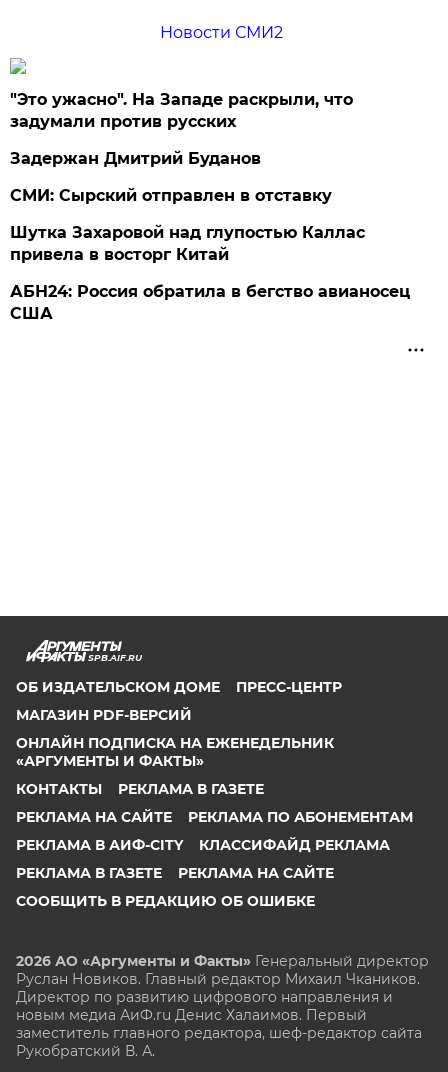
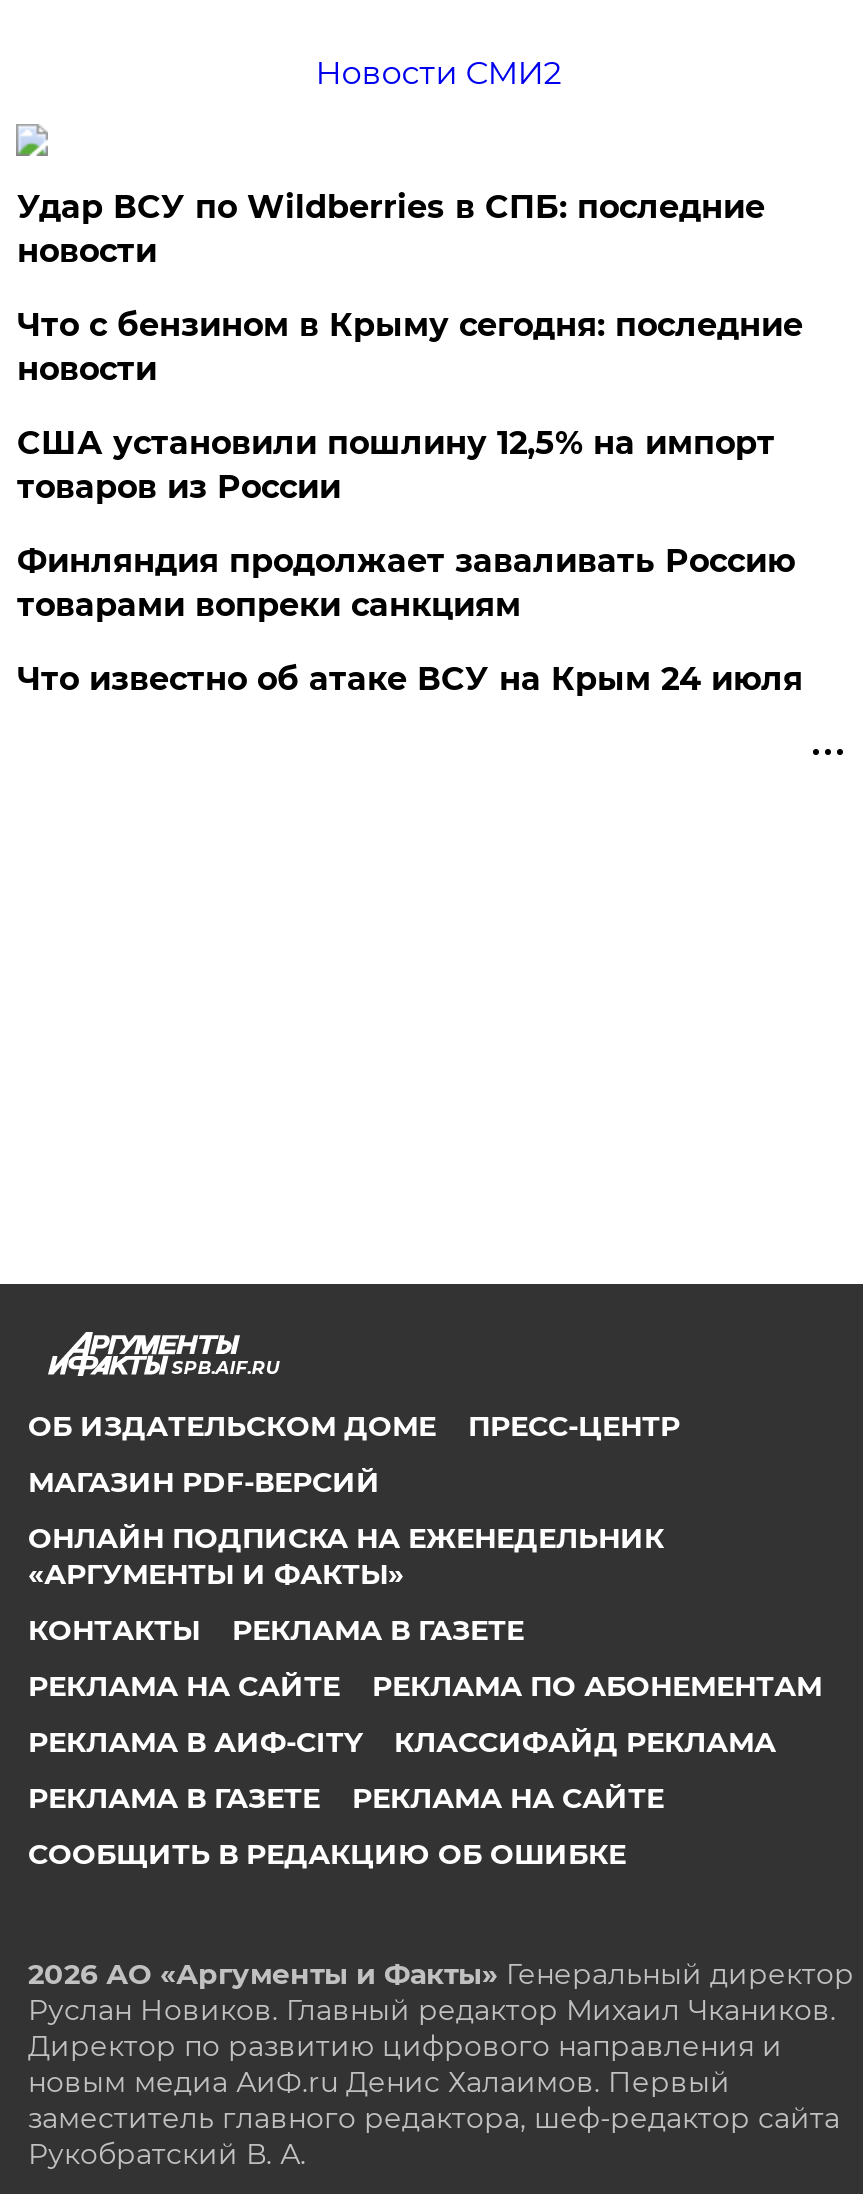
- "Это ужасно". На Западе раскрыли, что
- задумали против русских
+ Удар ВСУ по Wildberries в СПБ: последние
+ новости

- Задержан Дмитрий Буданов
+ Что с бензином в Крыму сегодня: последние
+ новости

- СМИ: Сырский отправлен в отставку
+ США установили пошлину 12,5% на импорт
+ товаров из России

- Шутка Захаровой над глупостью Каллас
- привела в восторг Китай
+ Финляндия продолжает заваливать Россию
+ товарами вопреки санкциям

- АБН24: Россия обратила в бегство авианосец
- США
+ Что известно об атаке ВСУ на Крым 24 июля
